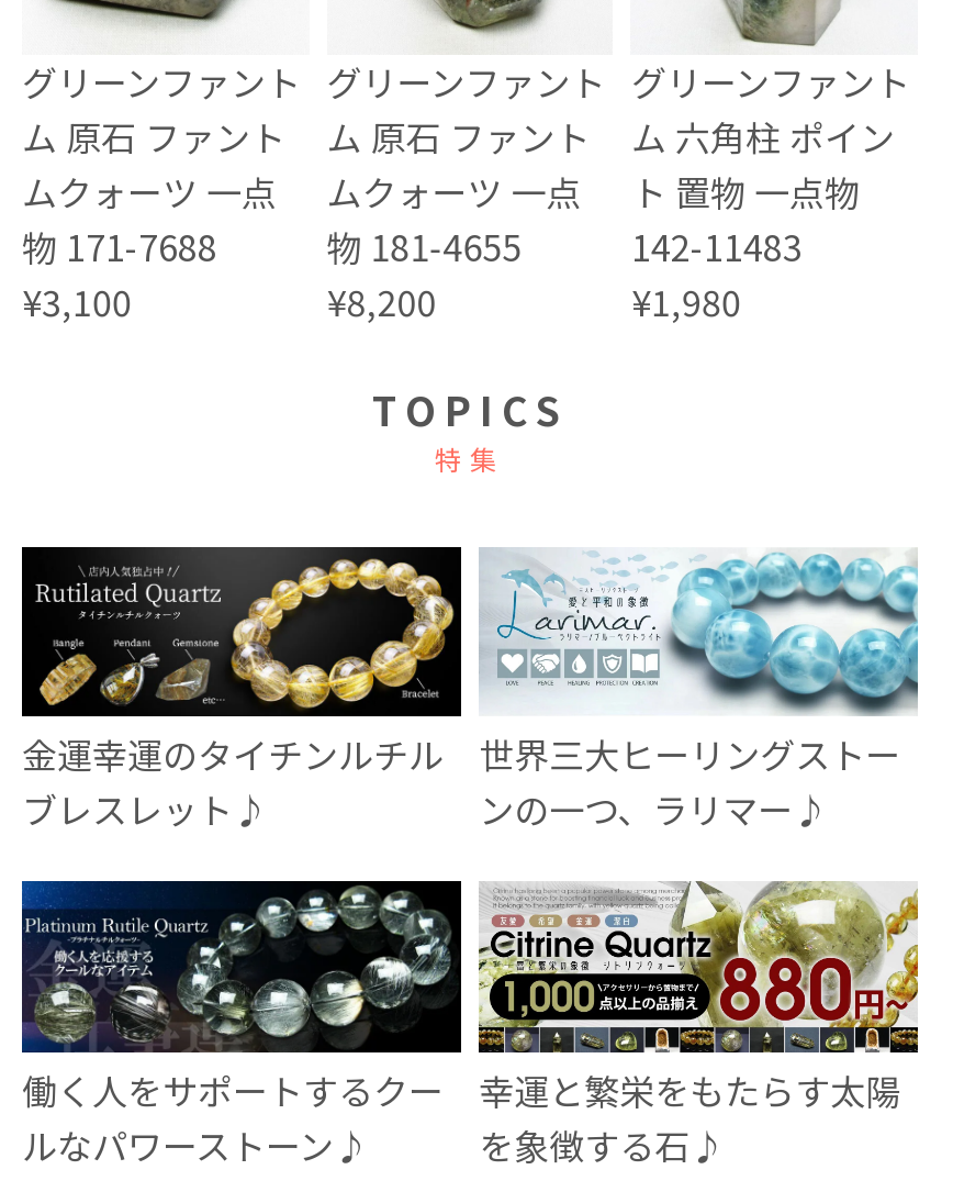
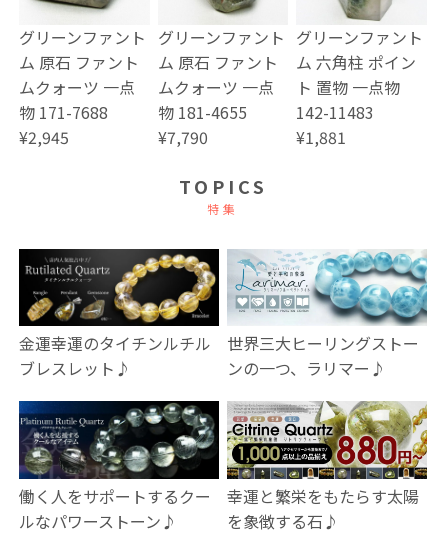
- ¥3,100
+ ¥2,945

- ¥8,200
+ ¥7,790

- ¥1,980
+ ¥1,881
